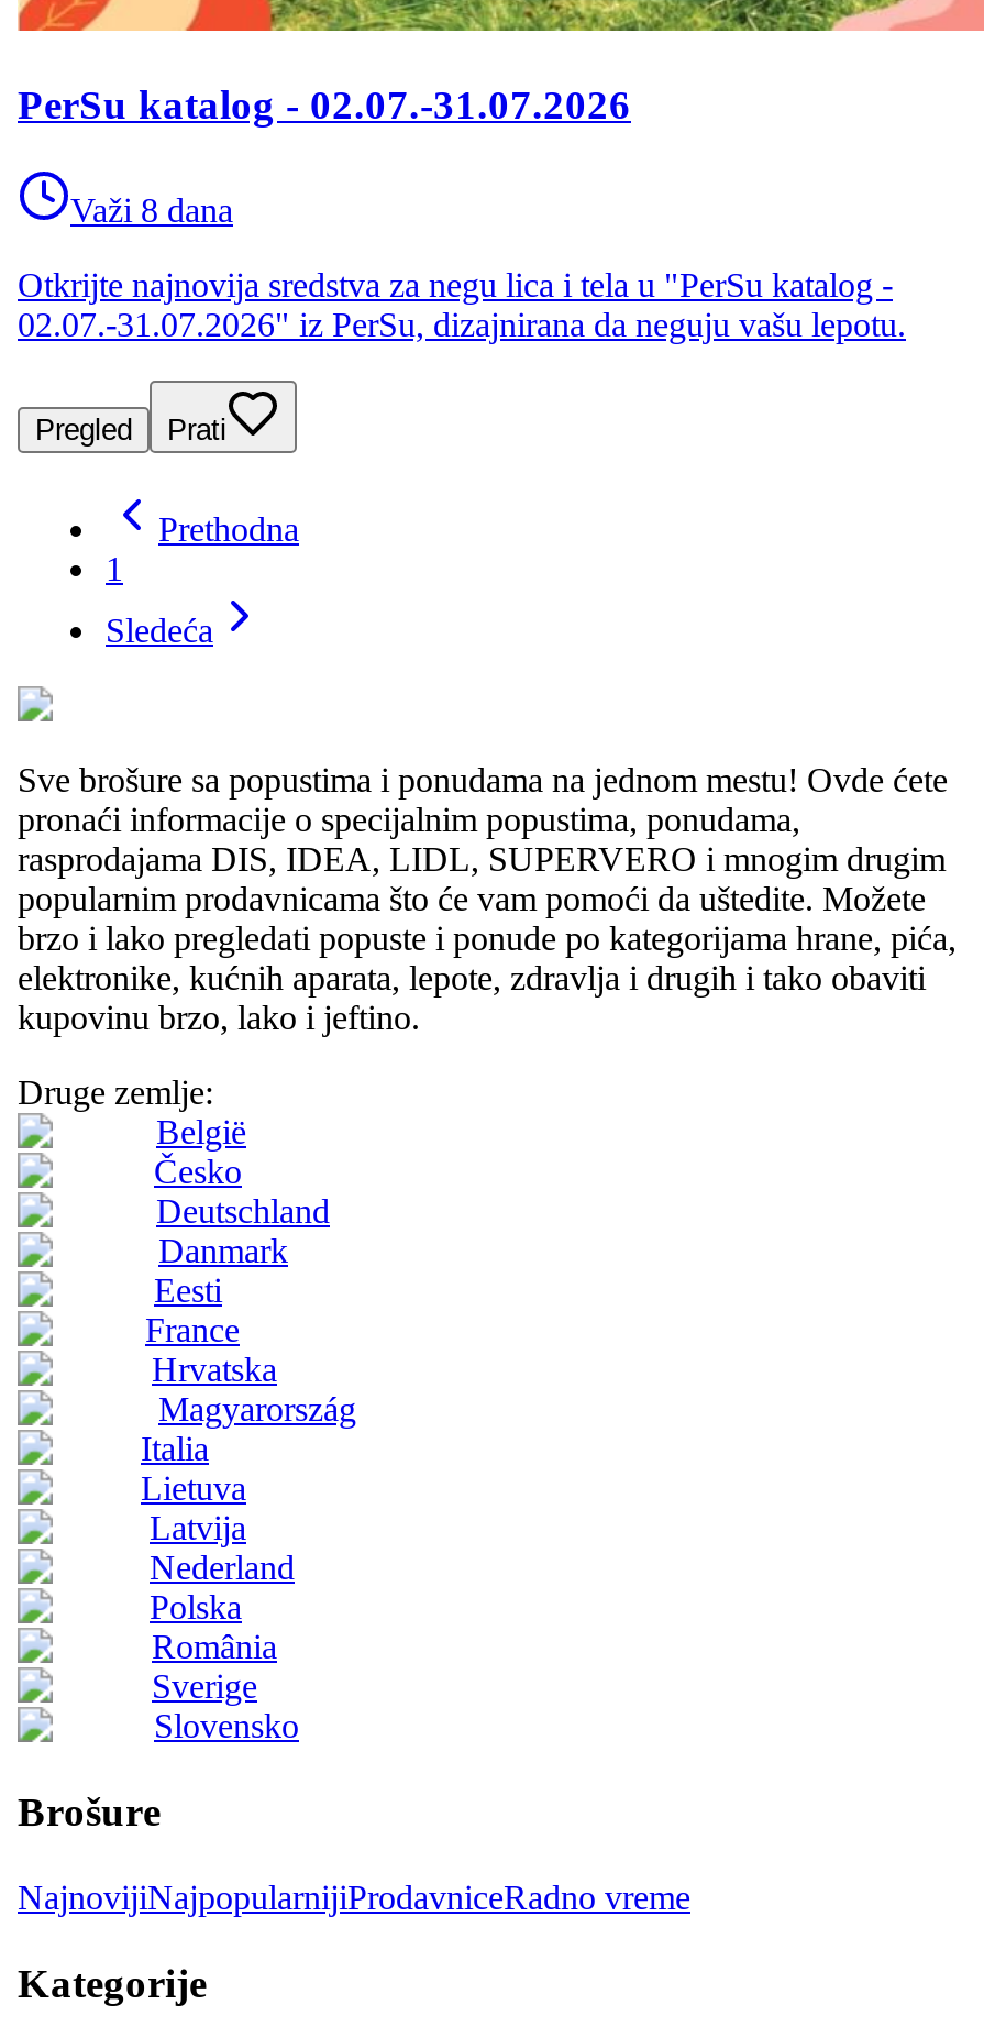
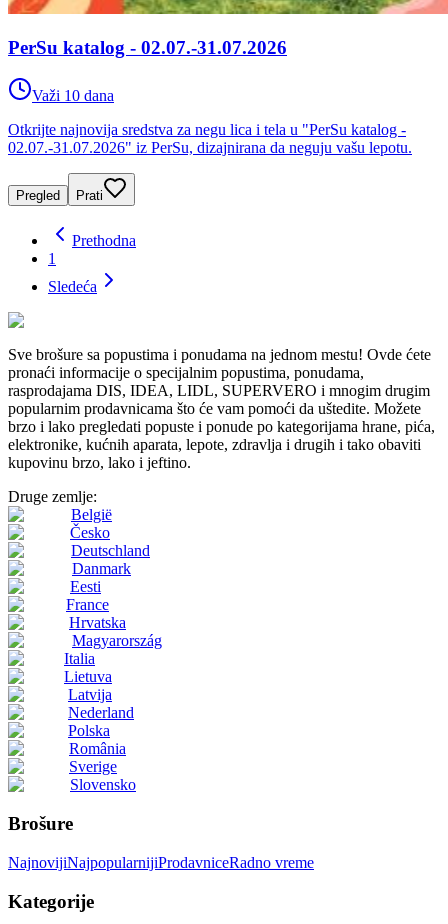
- Važi 8 dana
+ Važi 10 dana
